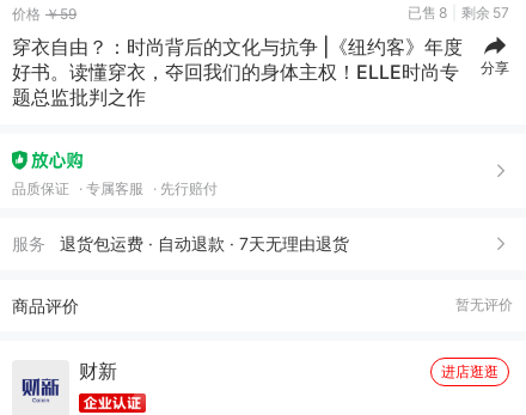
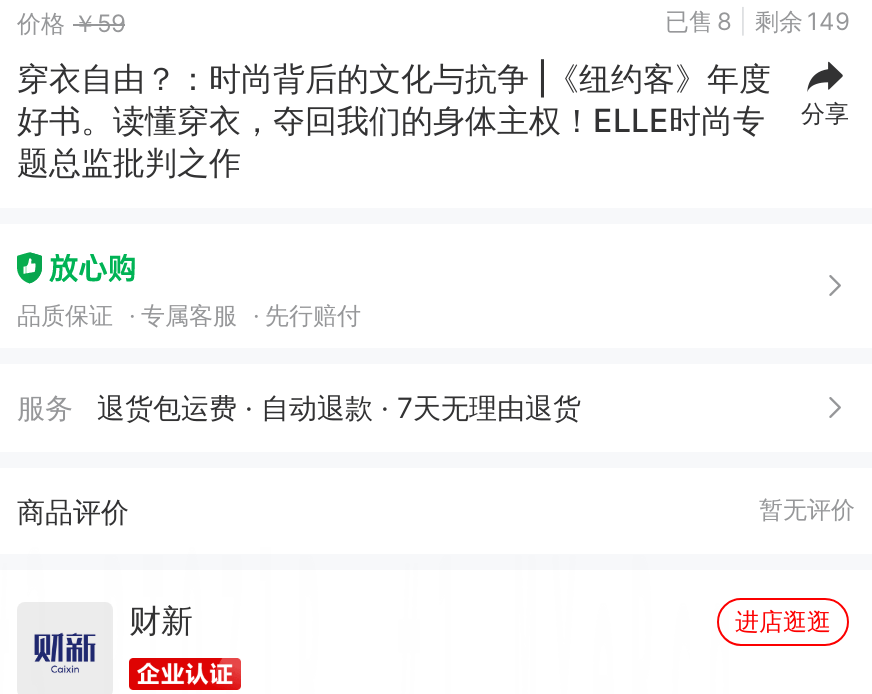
- 已售 8 剩余 57
+ 已售 8 剩余 149
